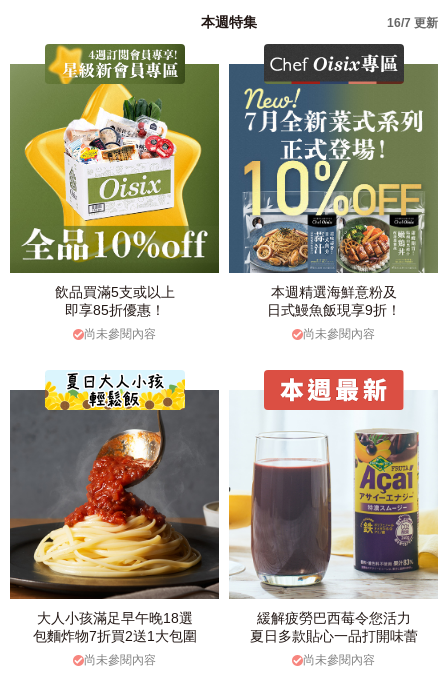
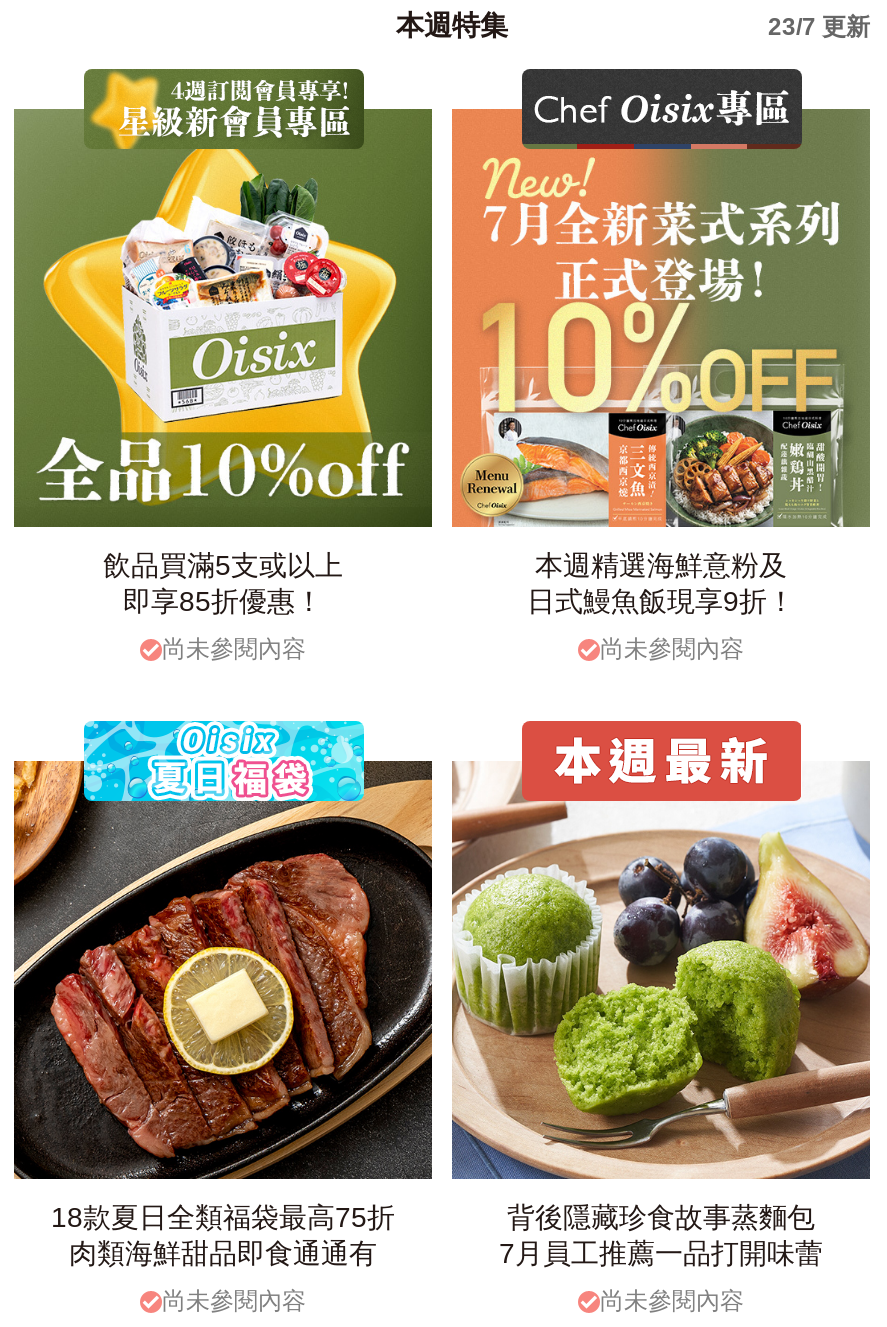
- 16/7 更新
+ 23/7 更新

- [image]
+ [image]

- [image]
- 大人小孩滿足早午晚18選
- 包麵炸物7折買2送1大包圍
+ [image]
+ 18款夏日全類福袋最高75折
+ 肉類海鮮甜品即食通通有

- [image]
- 緩解疲勞巴西莓令您活力
- 夏日多款貼心一品打開味蕾
+ [image]
+ 背後隱藏珍食故事蒸麵包
+ 7月員工推薦一品打開味蕾
